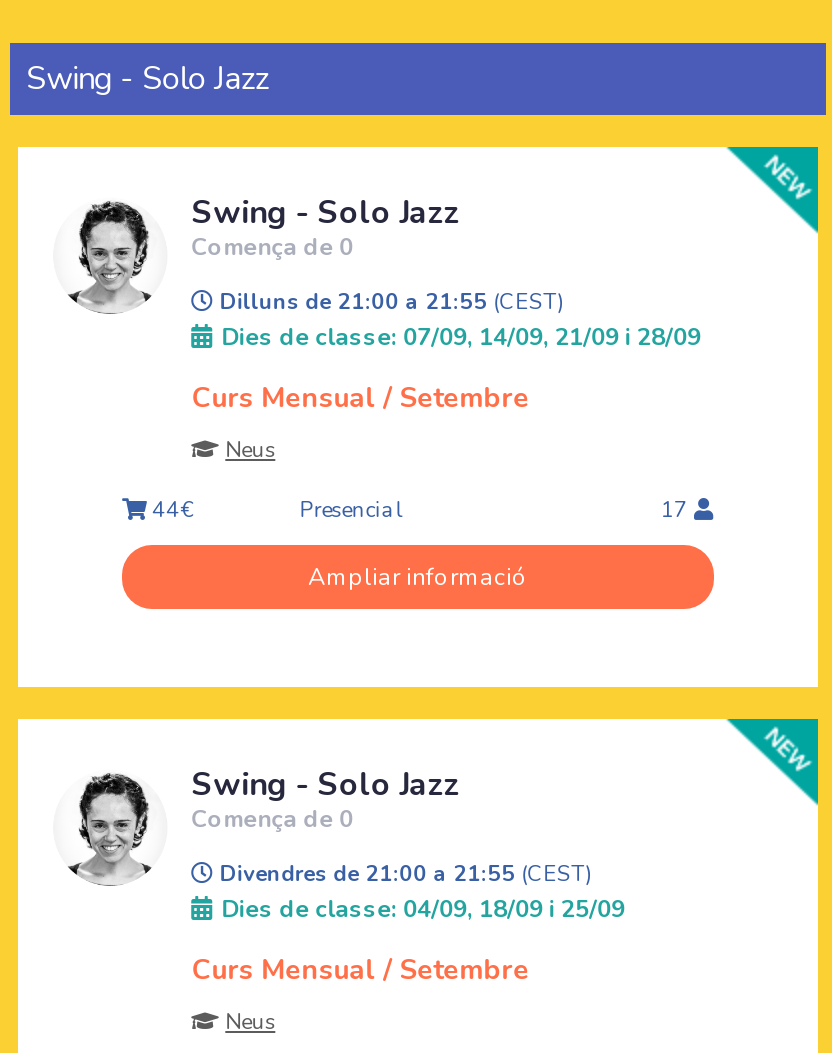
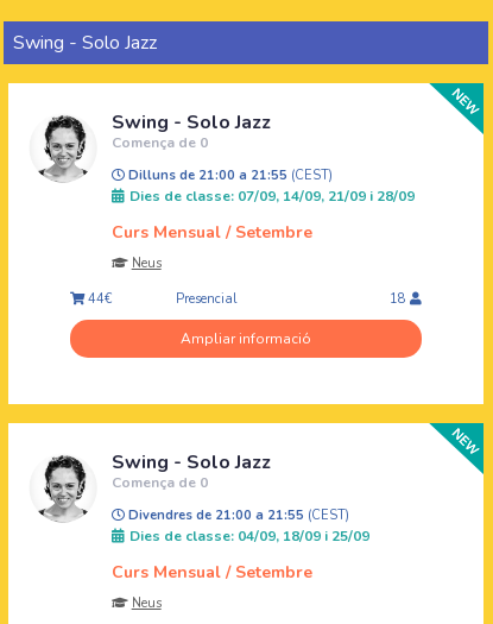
- 17
+ 18
